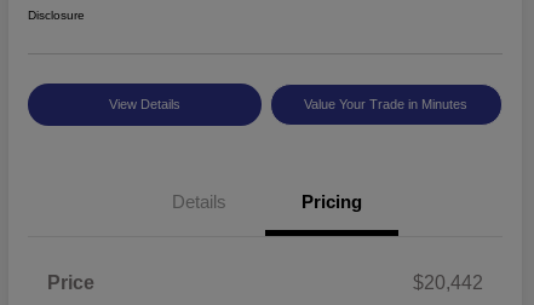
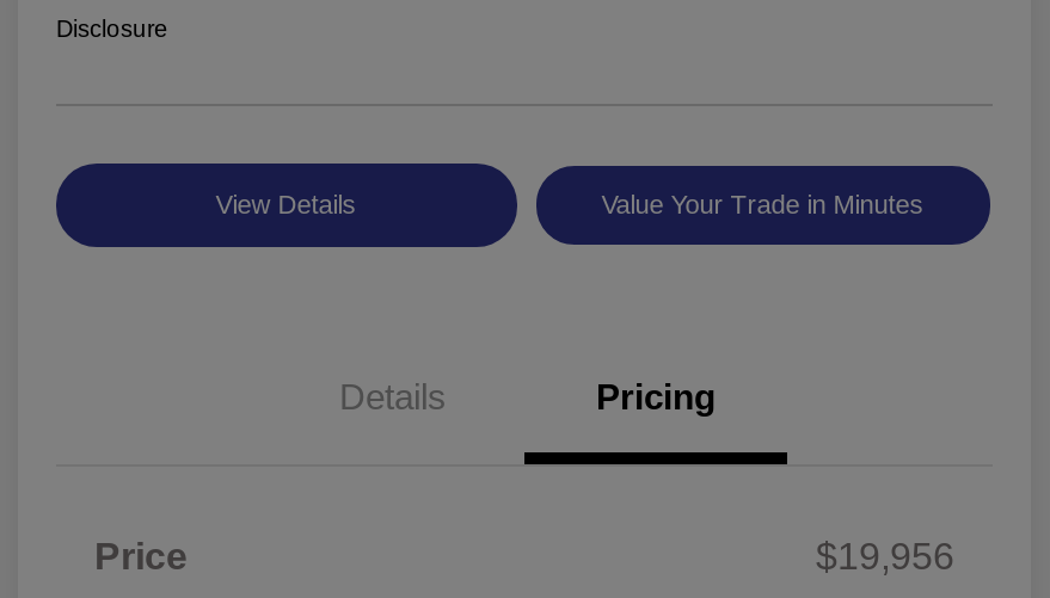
- $20,442
+ $19,956
